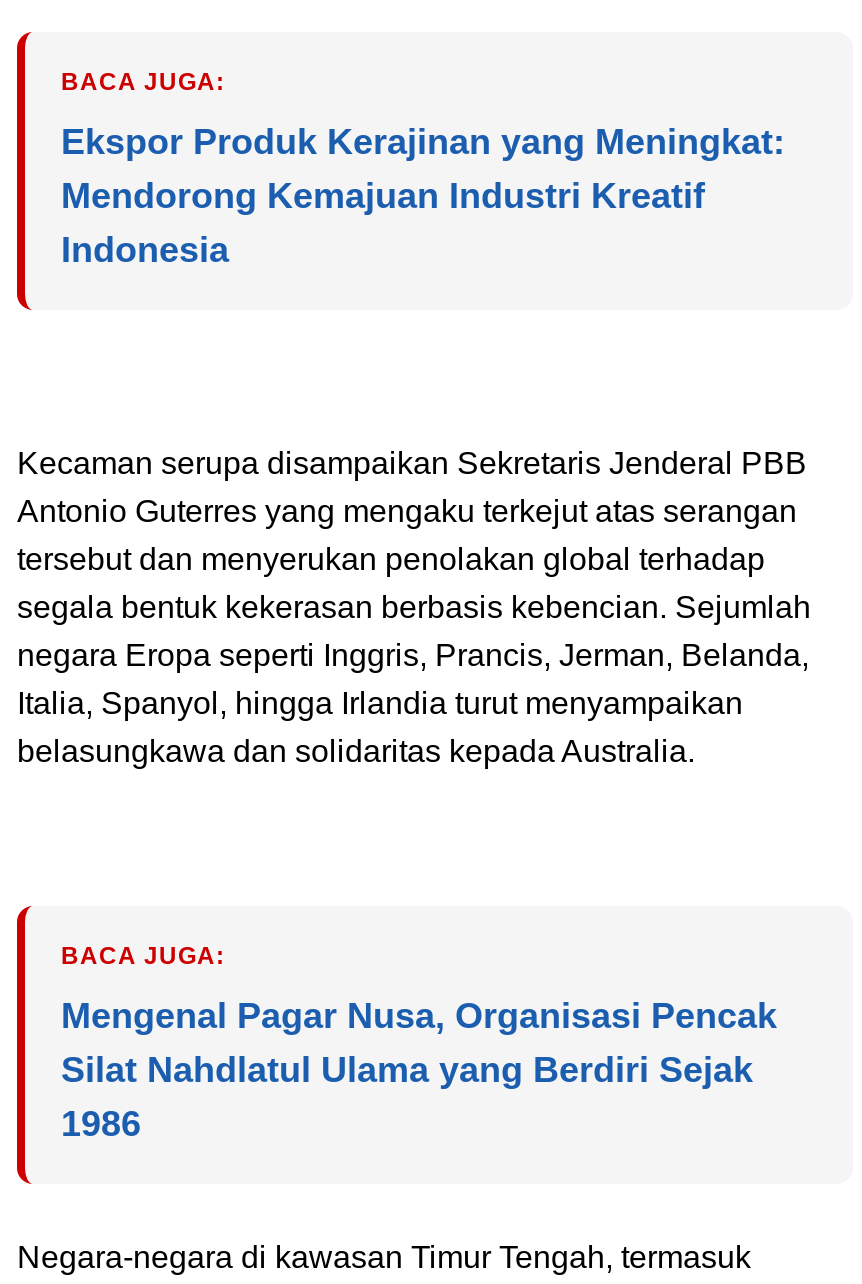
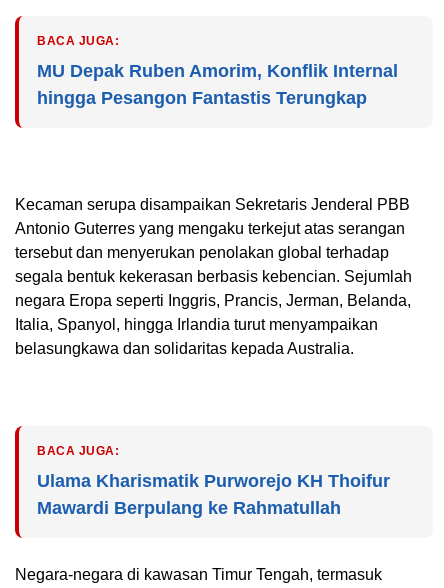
- Ekspor Produk Kerajinan yang Meningkat:
- Mendorong Kemajuan Industri Kreatif
- Indonesia
+ MU Depak Ruben Amorim, Konflik Internal
+ hingga Pesangon Fantastis Terungkap

- Mengenal Pagar Nusa, Organisasi Pencak
- Silat Nahdlatul Ulama yang Berdiri Sejak
- 1986
+ Ulama Kharismatik Purworejo KH Thoifur
+ Mawardi Berpulang ke Rahmatullah
